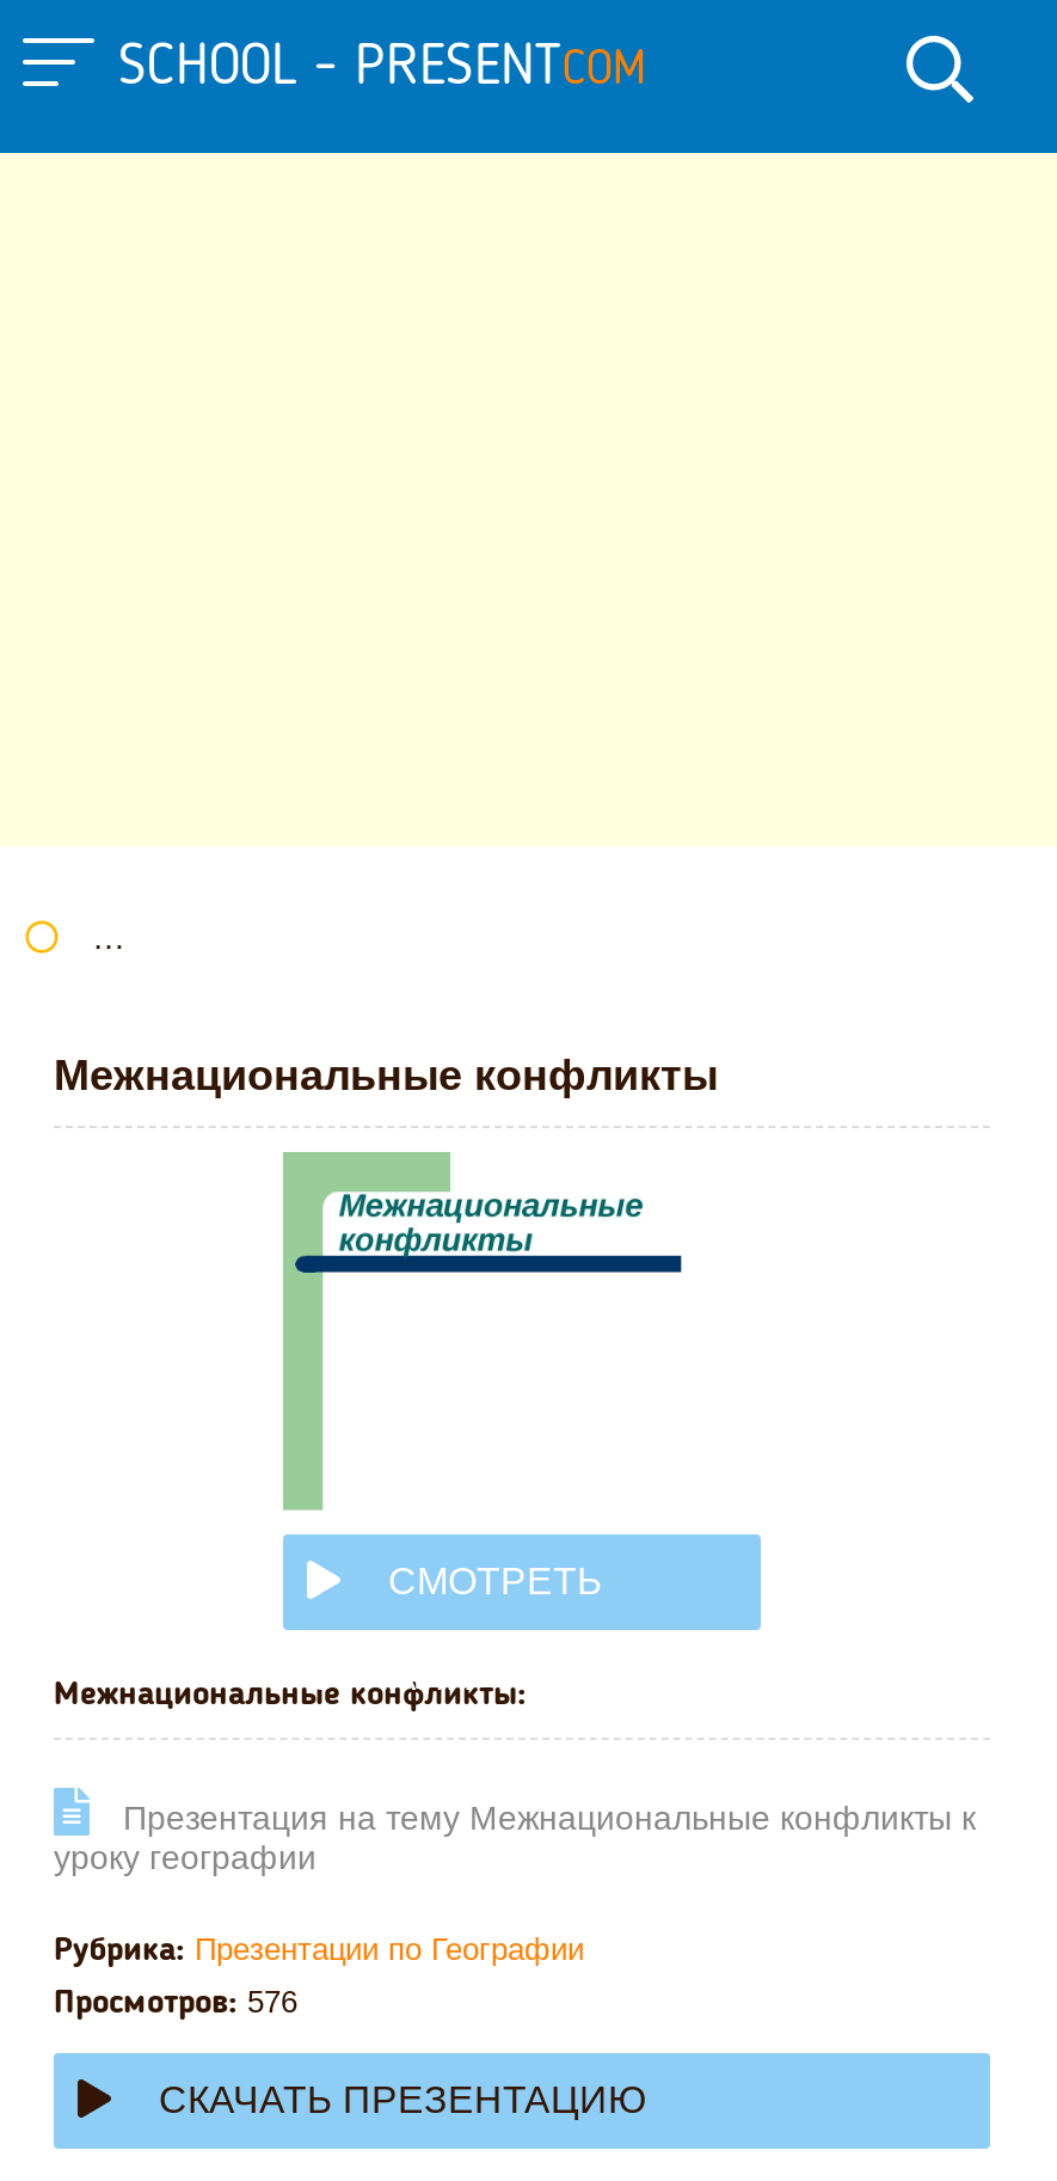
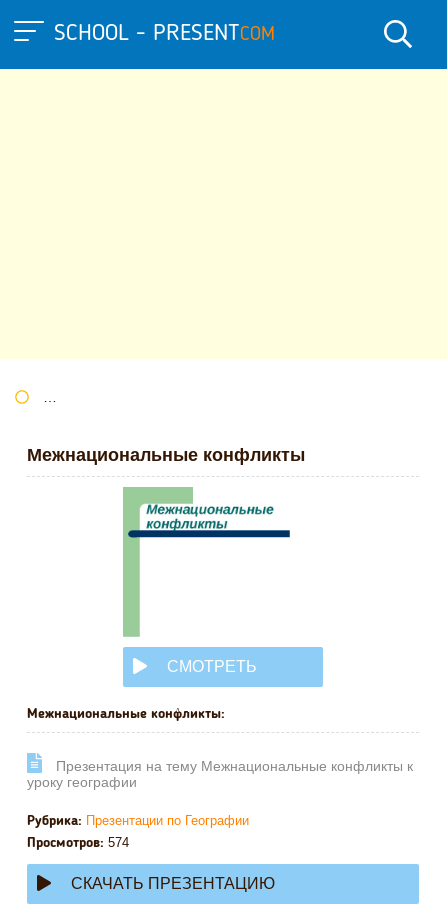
- Просмотров: 576
+ Просмотров: 574
